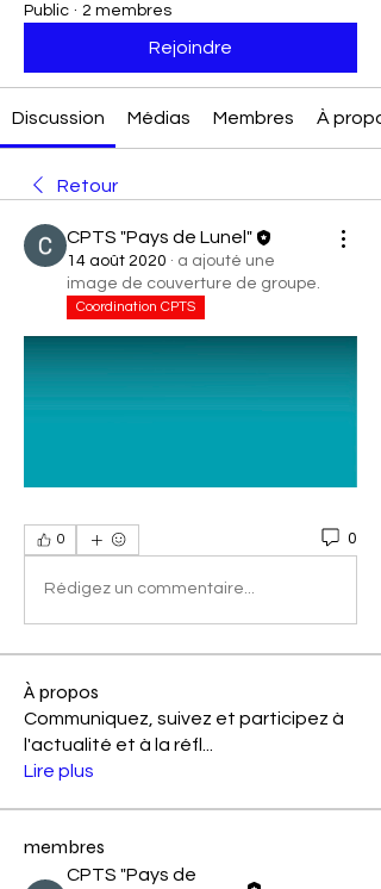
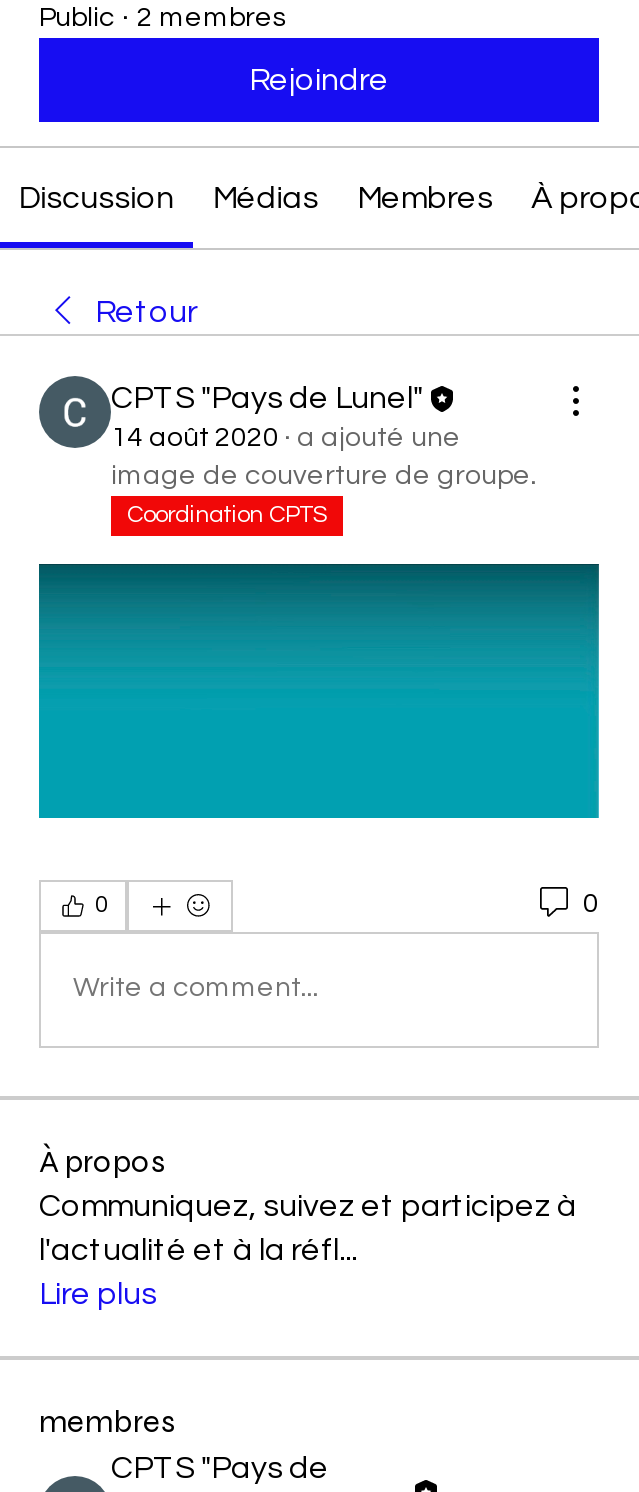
- Rédigez un commentaire...
+ Write a comment...
